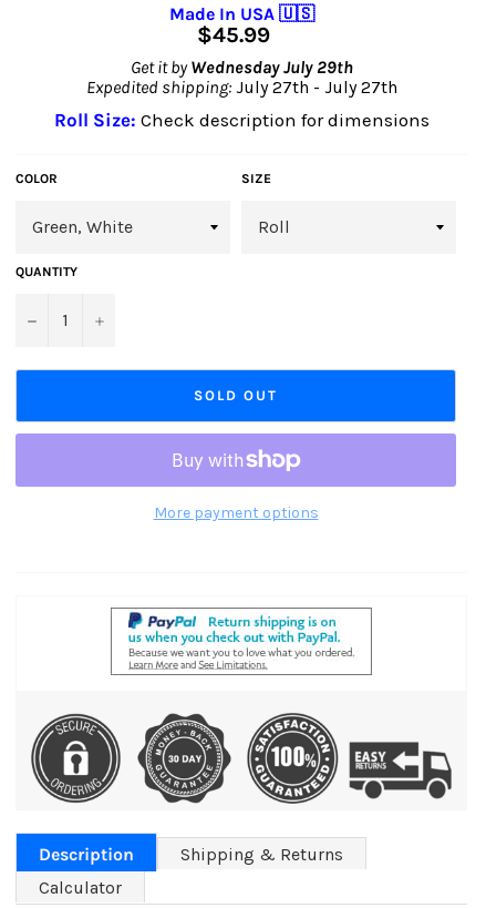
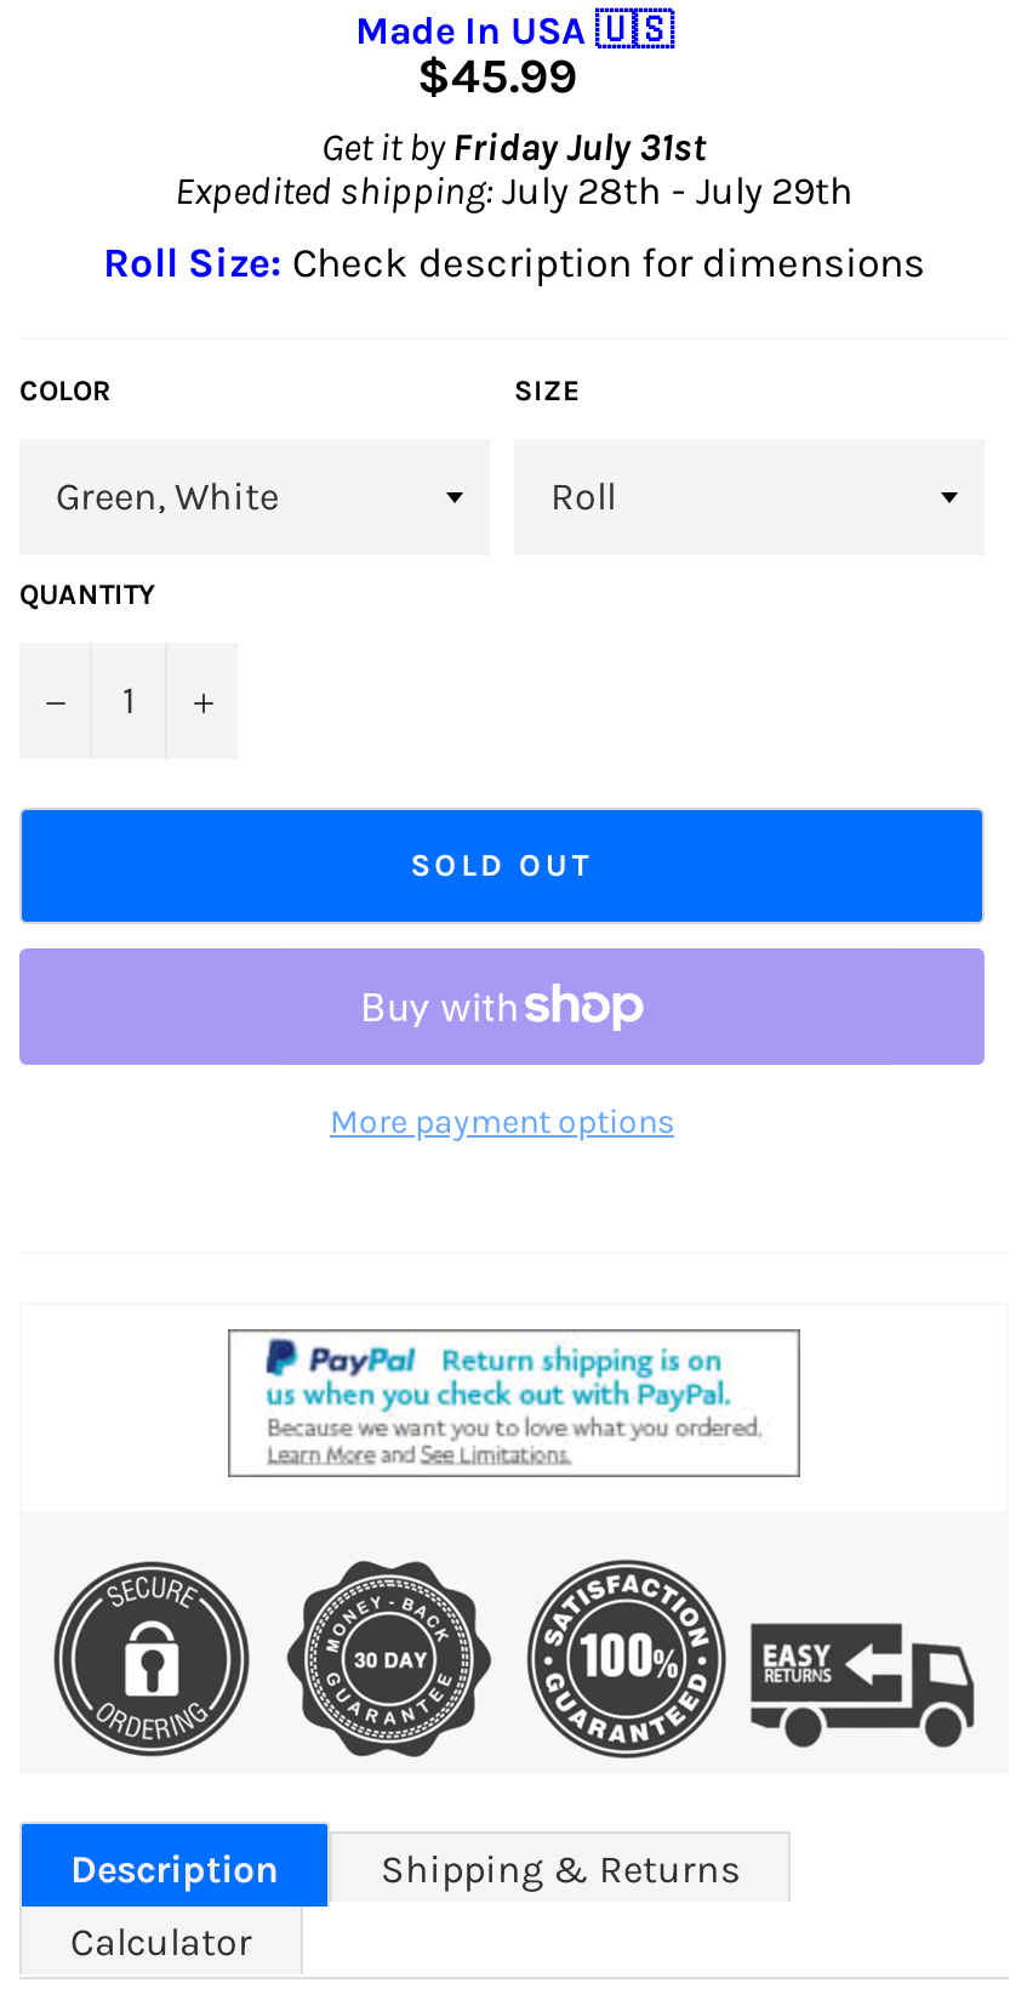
- Get it by Wednesday July 29th
+ Get it by Friday July 31st

- Expedited shipping: July 27th - July 27th
+ Expedited shipping: July 28th - July 29th
